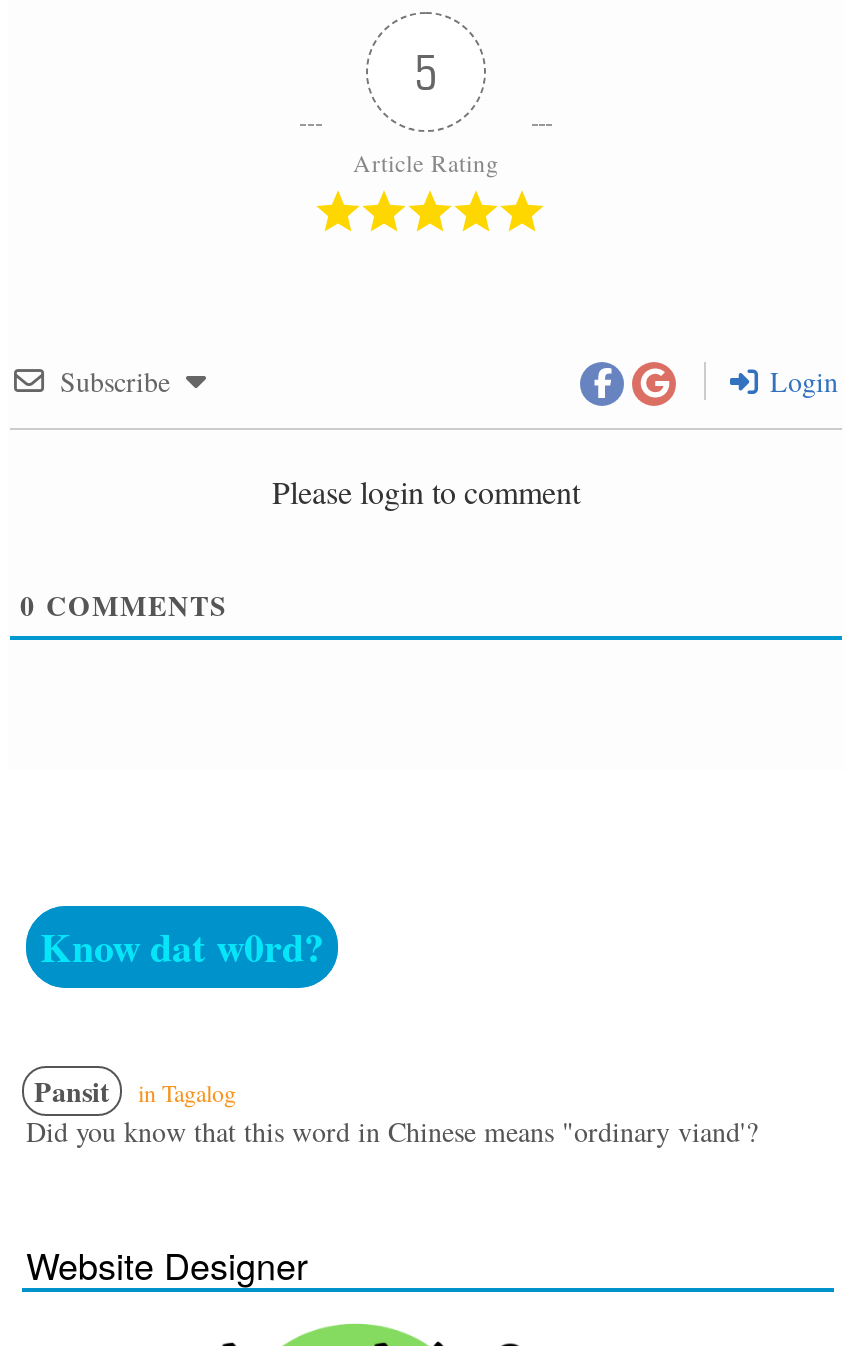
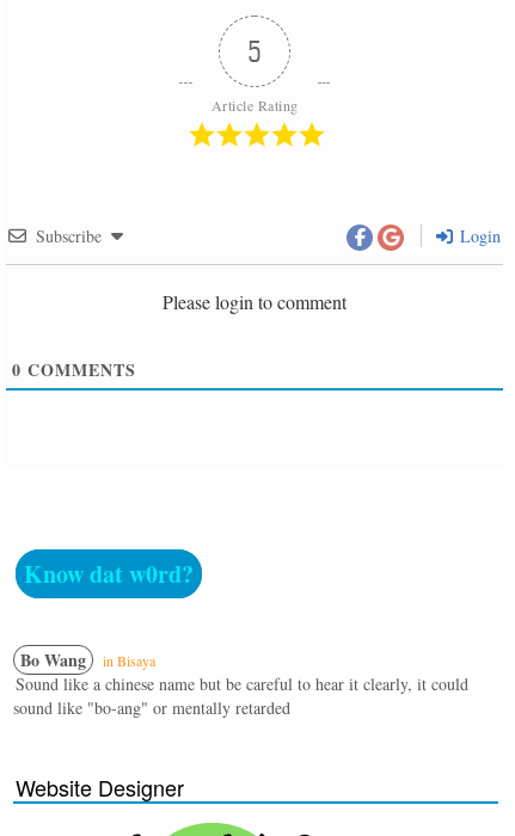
- Pansit
- in Tagalog
- Did you know that this word in Chinese means "ordinary viand'?
+ Bo Wang
+ in Bisaya
+ Sound like a chinese name but be careful to hear it clearly, it could
+ sound like "bo-ang" or mentally retarded
